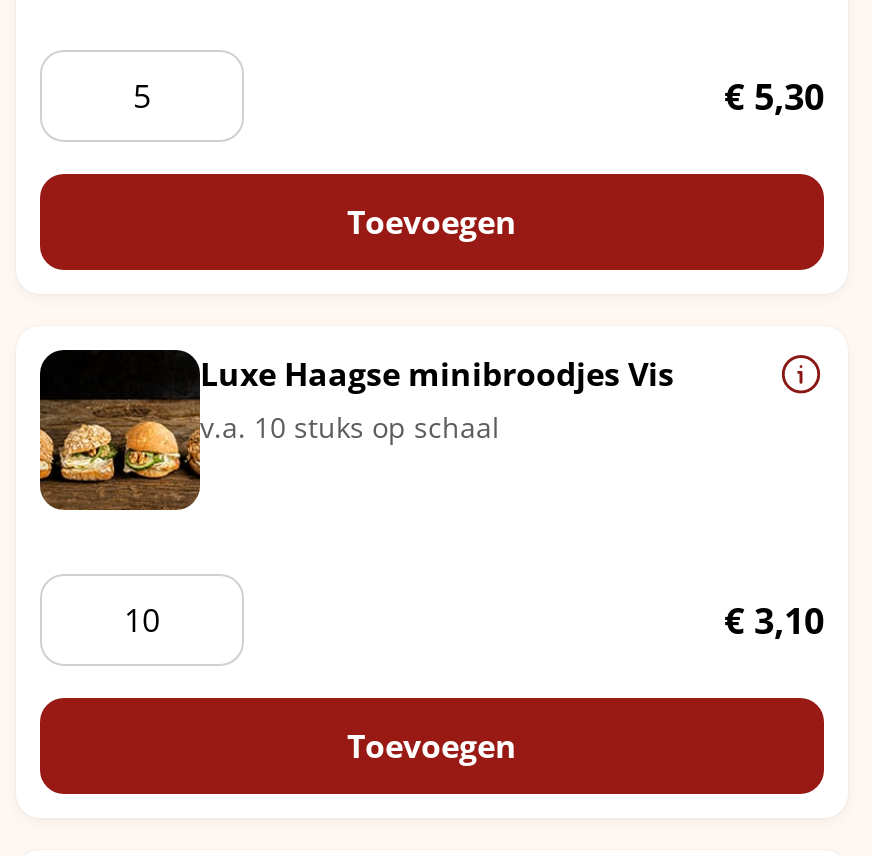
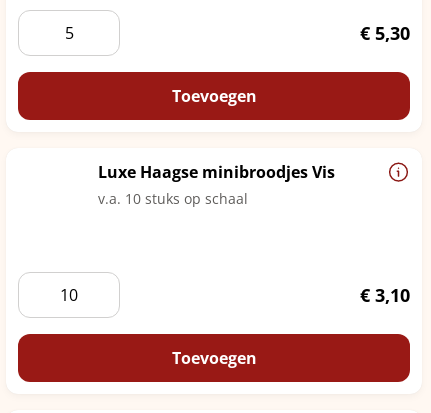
- [image]
